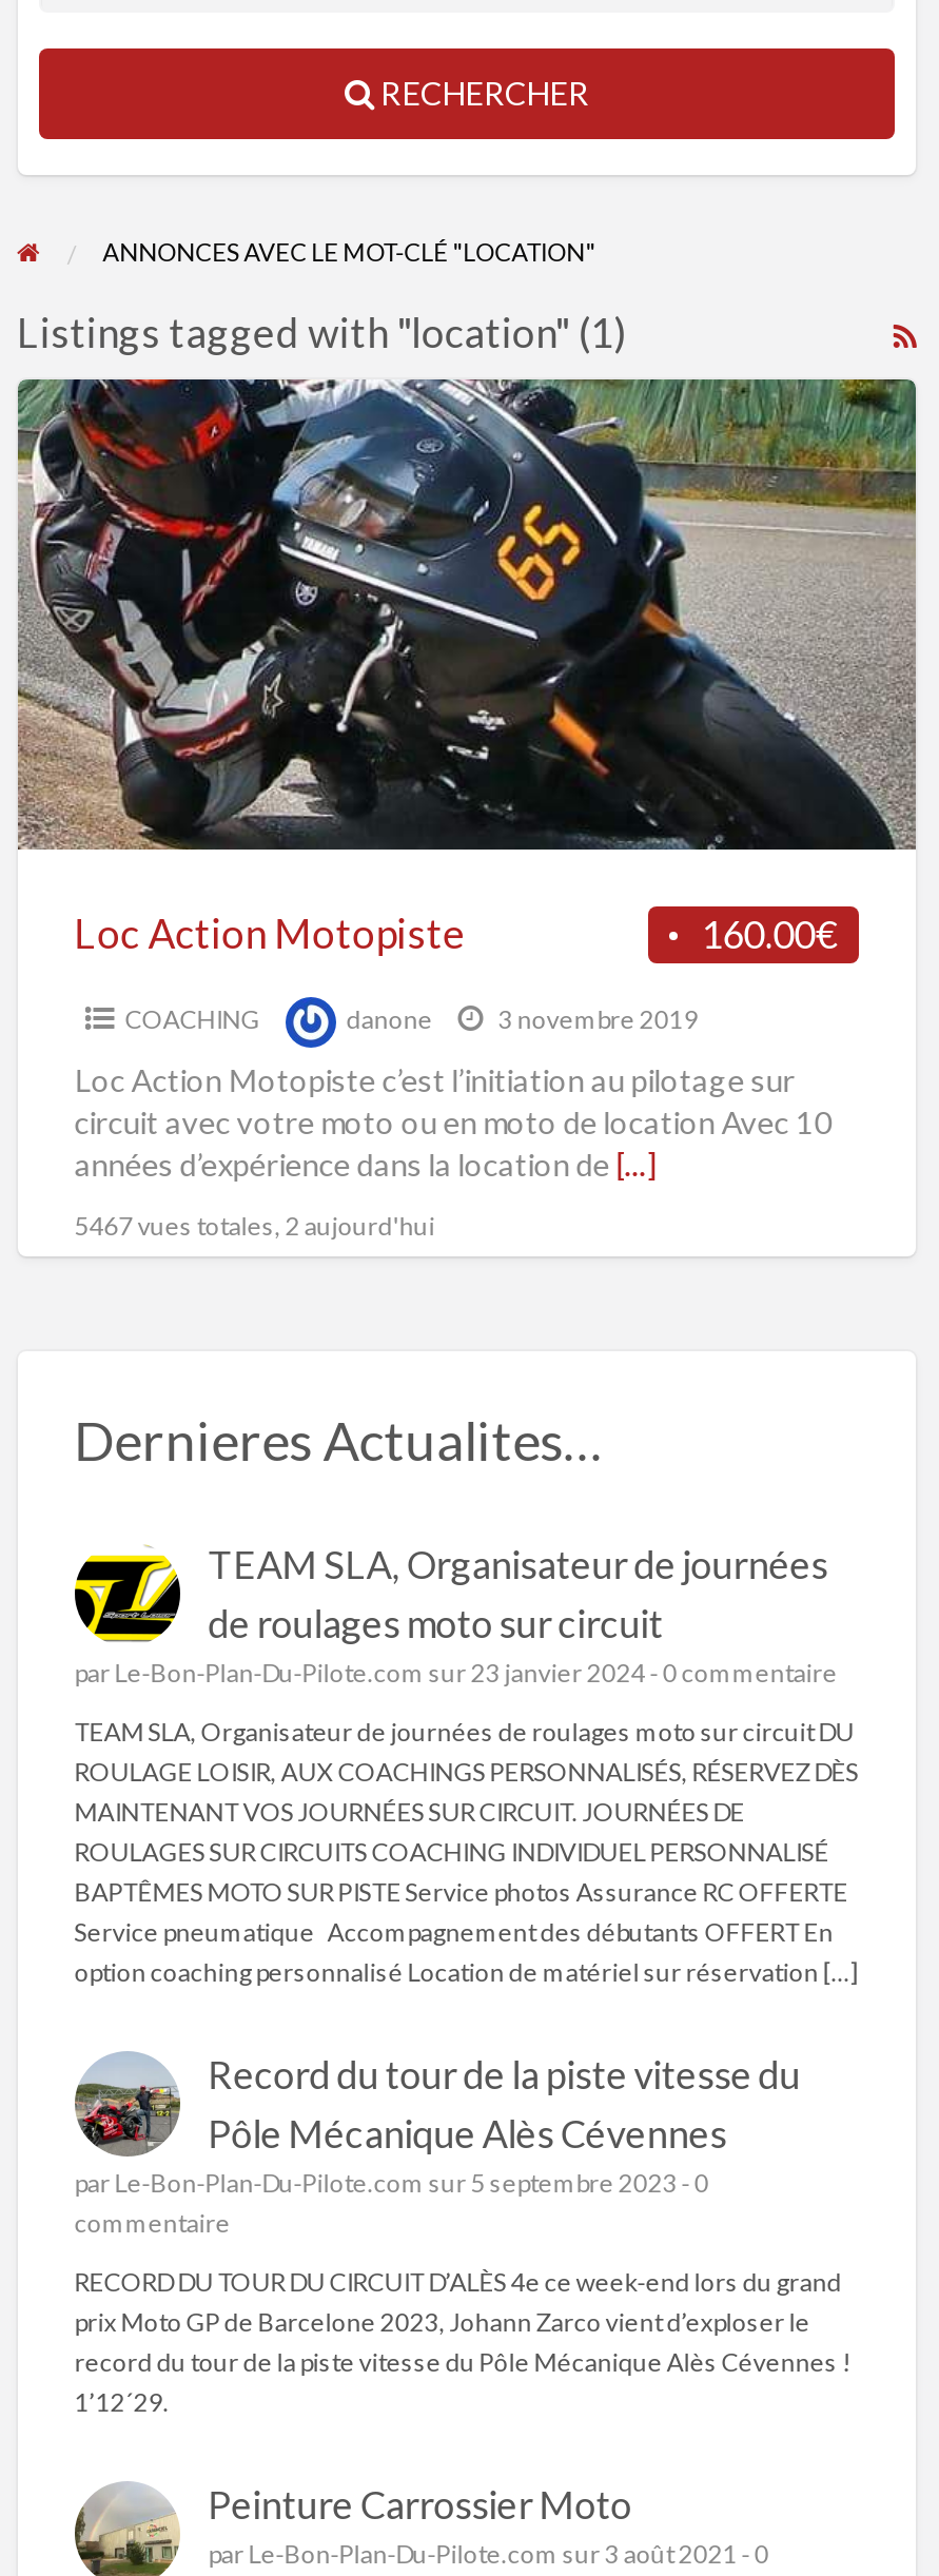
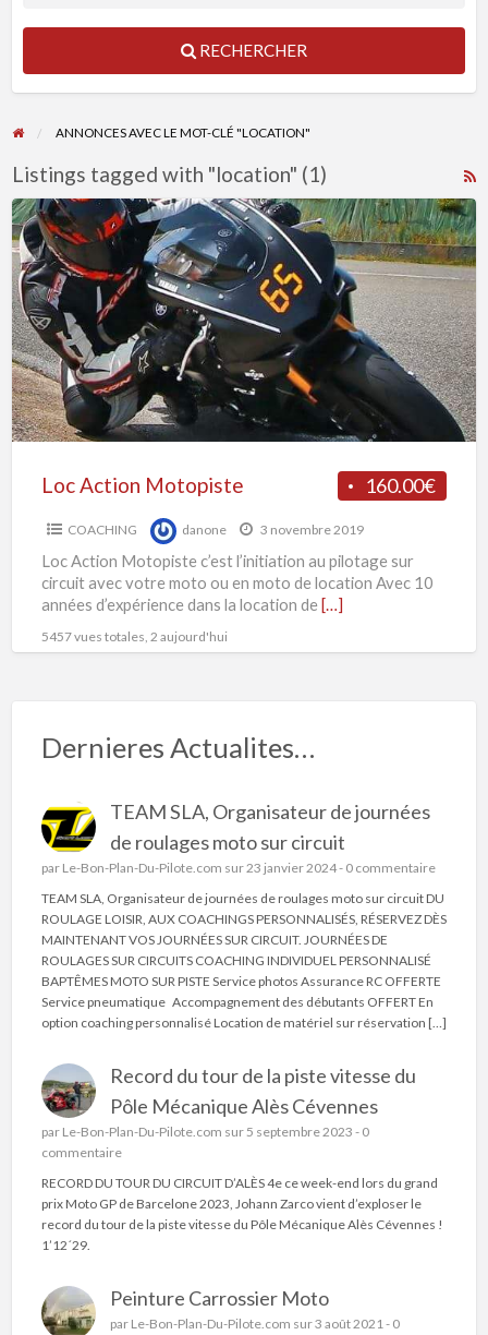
- 5467 vues totales, 2 aujourd'hui
+ 5457 vues totales, 2 aujourd'hui
